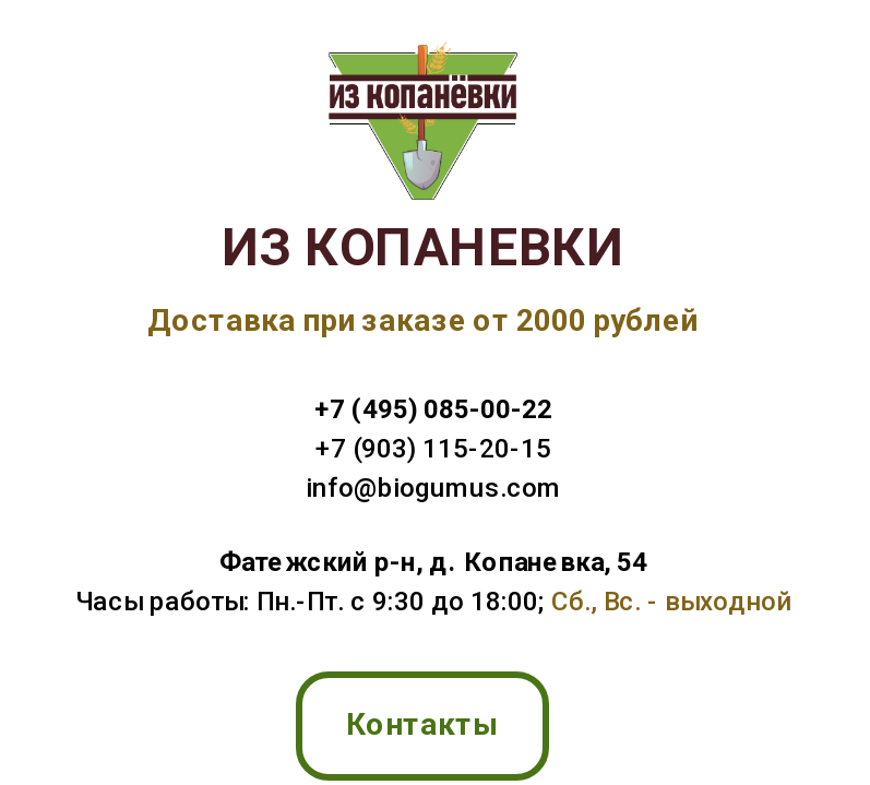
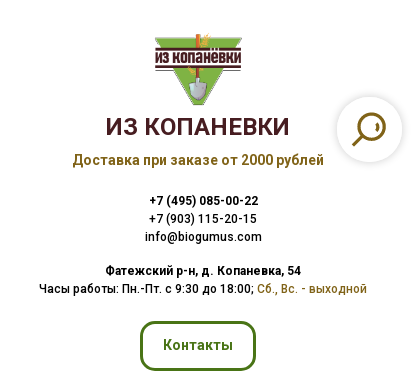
+ [image]
